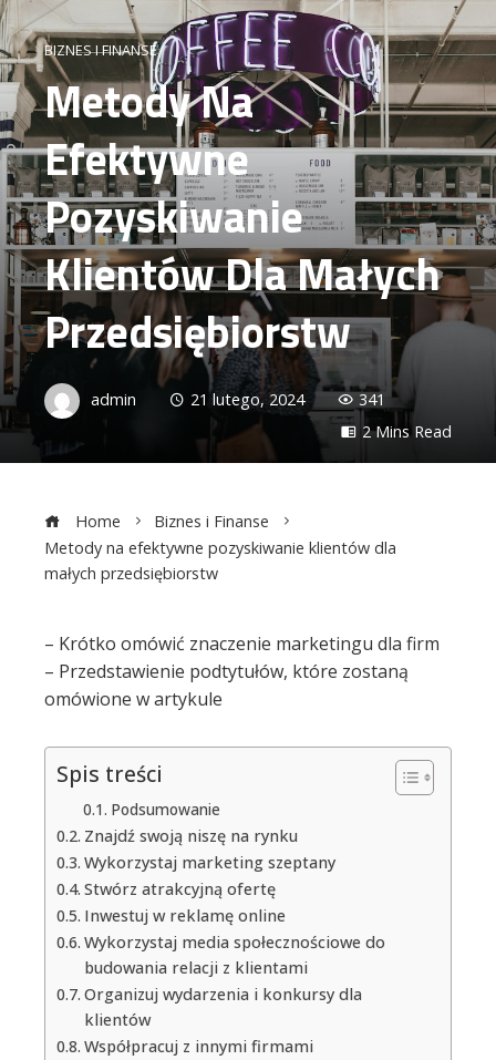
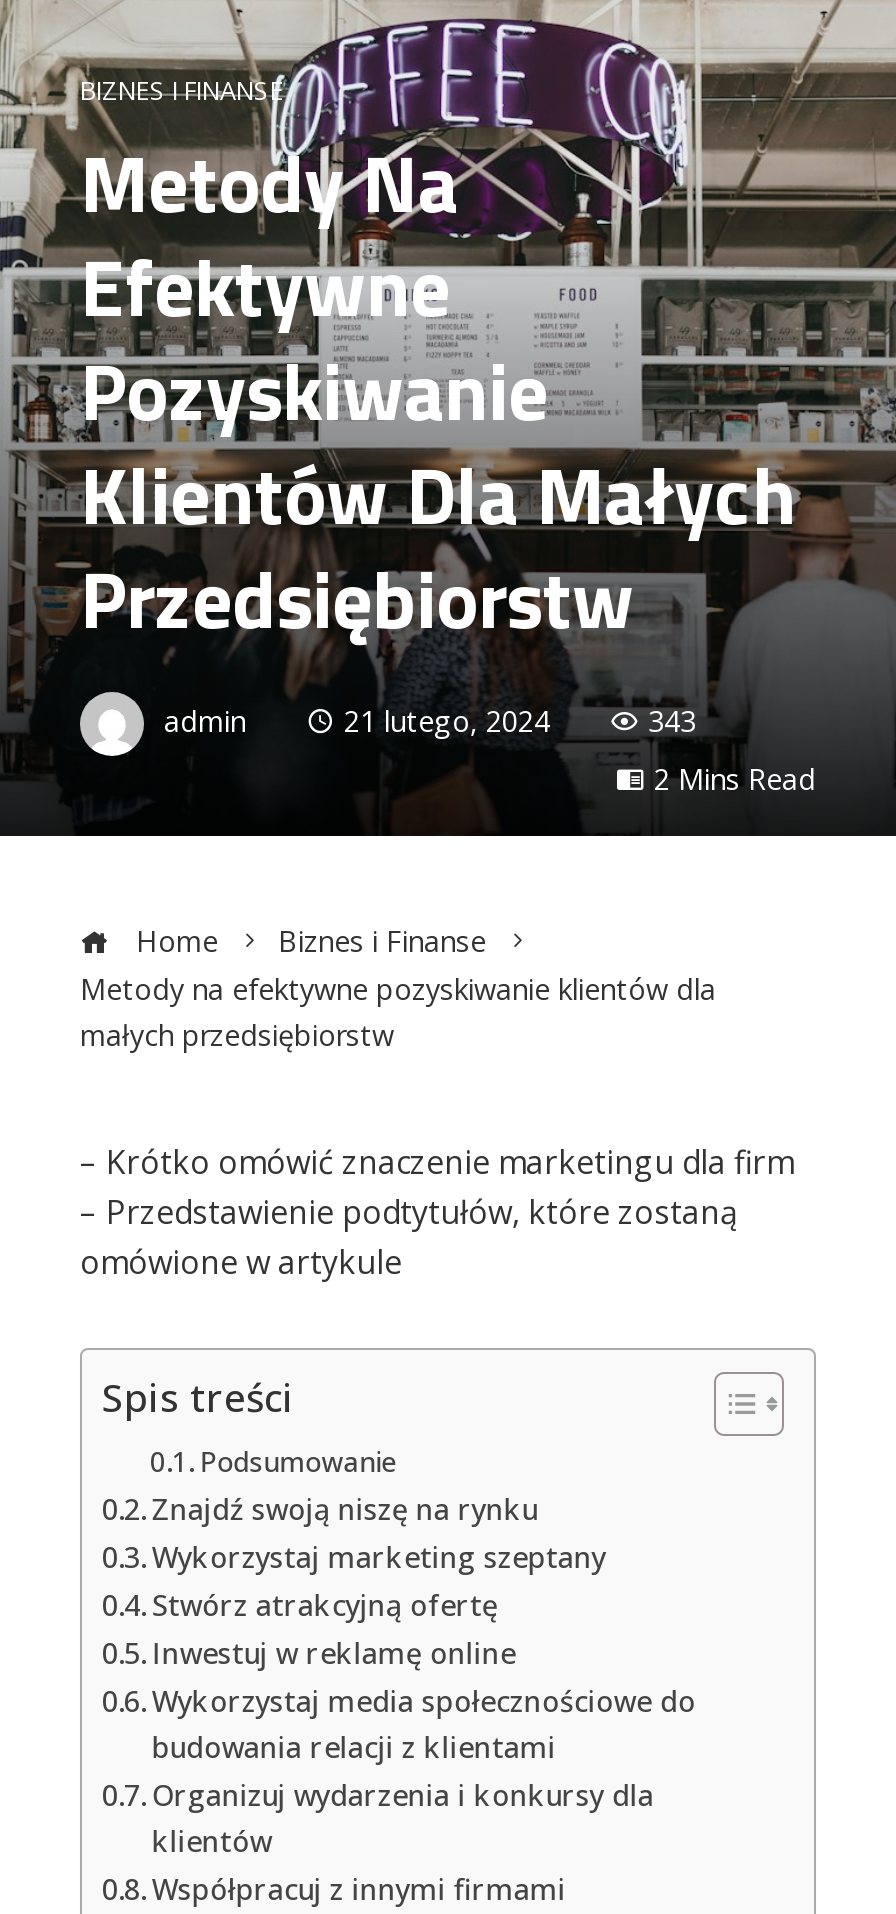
- 341
+ 343
